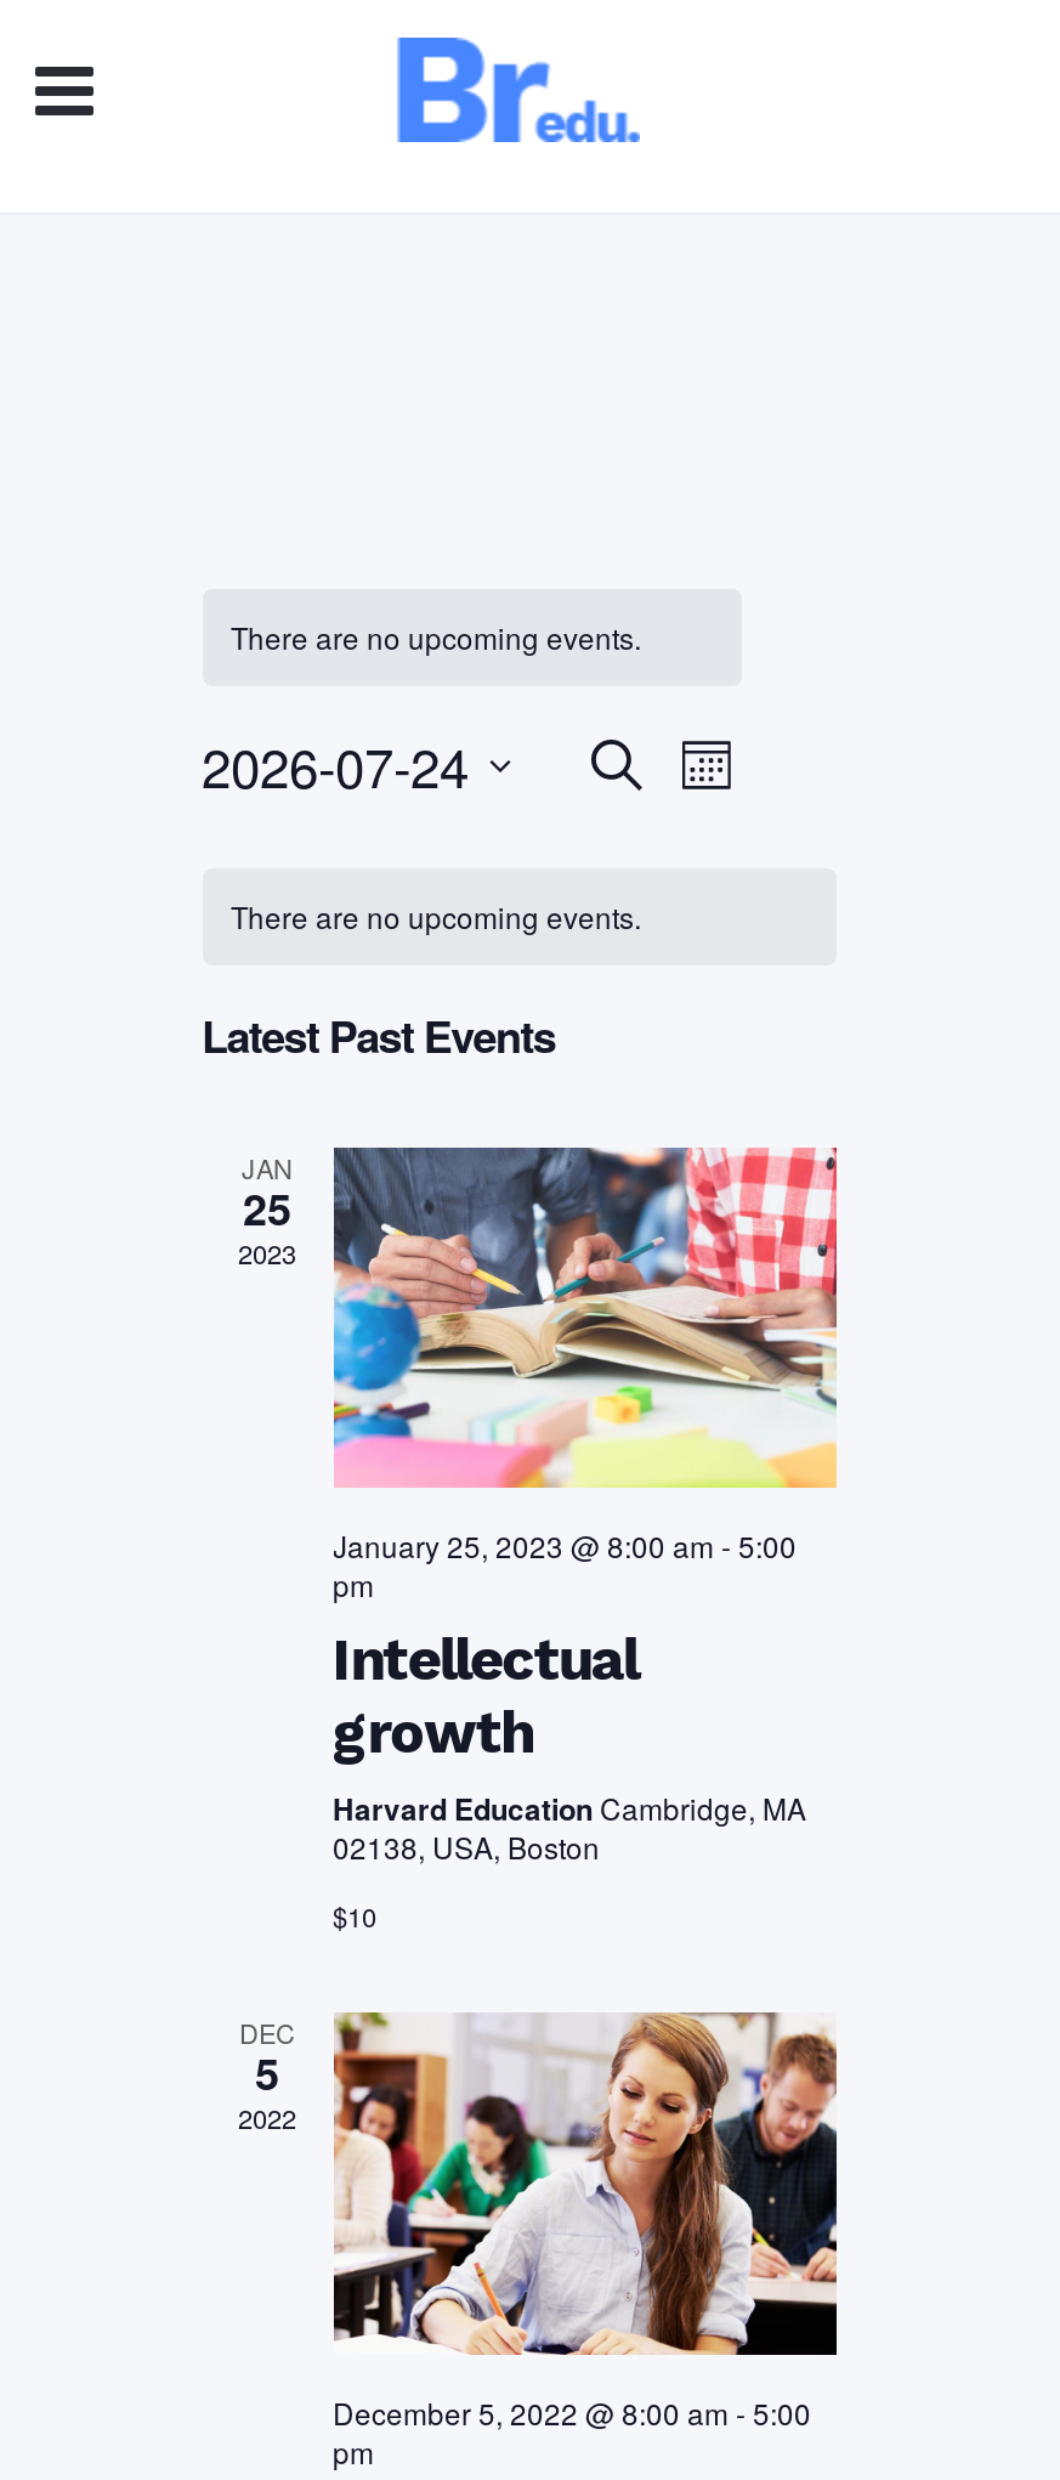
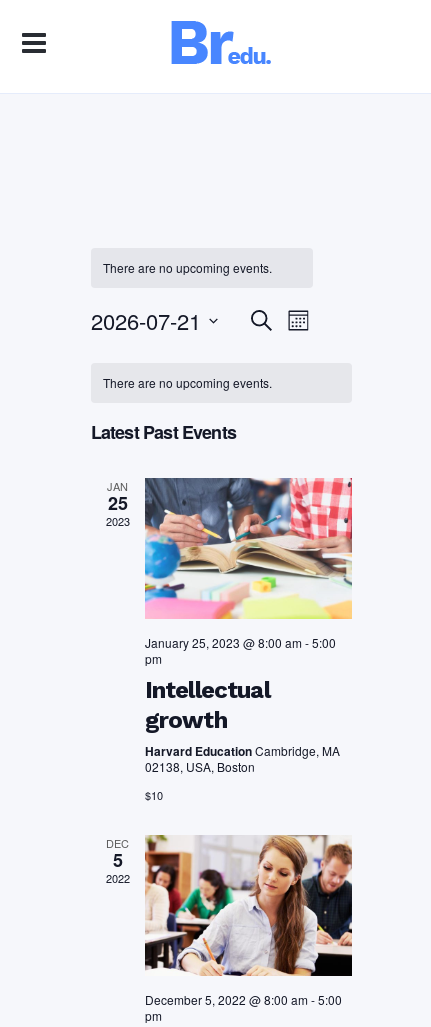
- 2026-07-24
+ 2026-07-21
